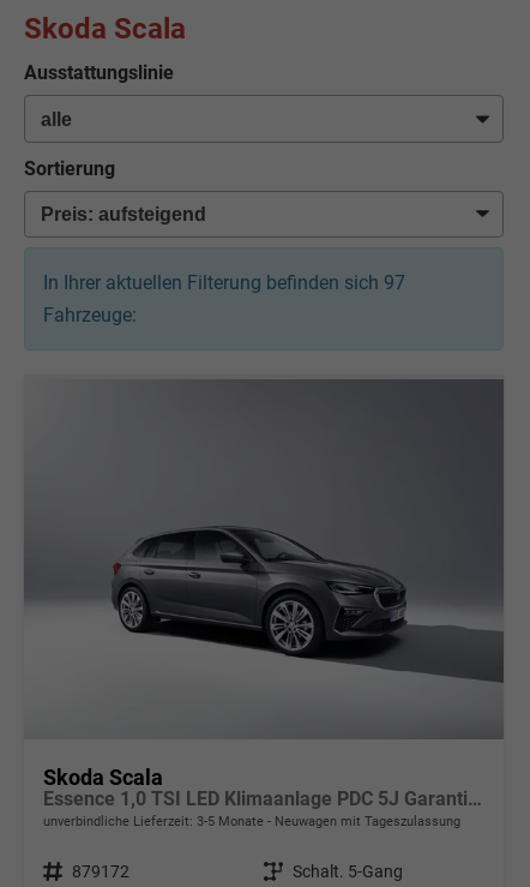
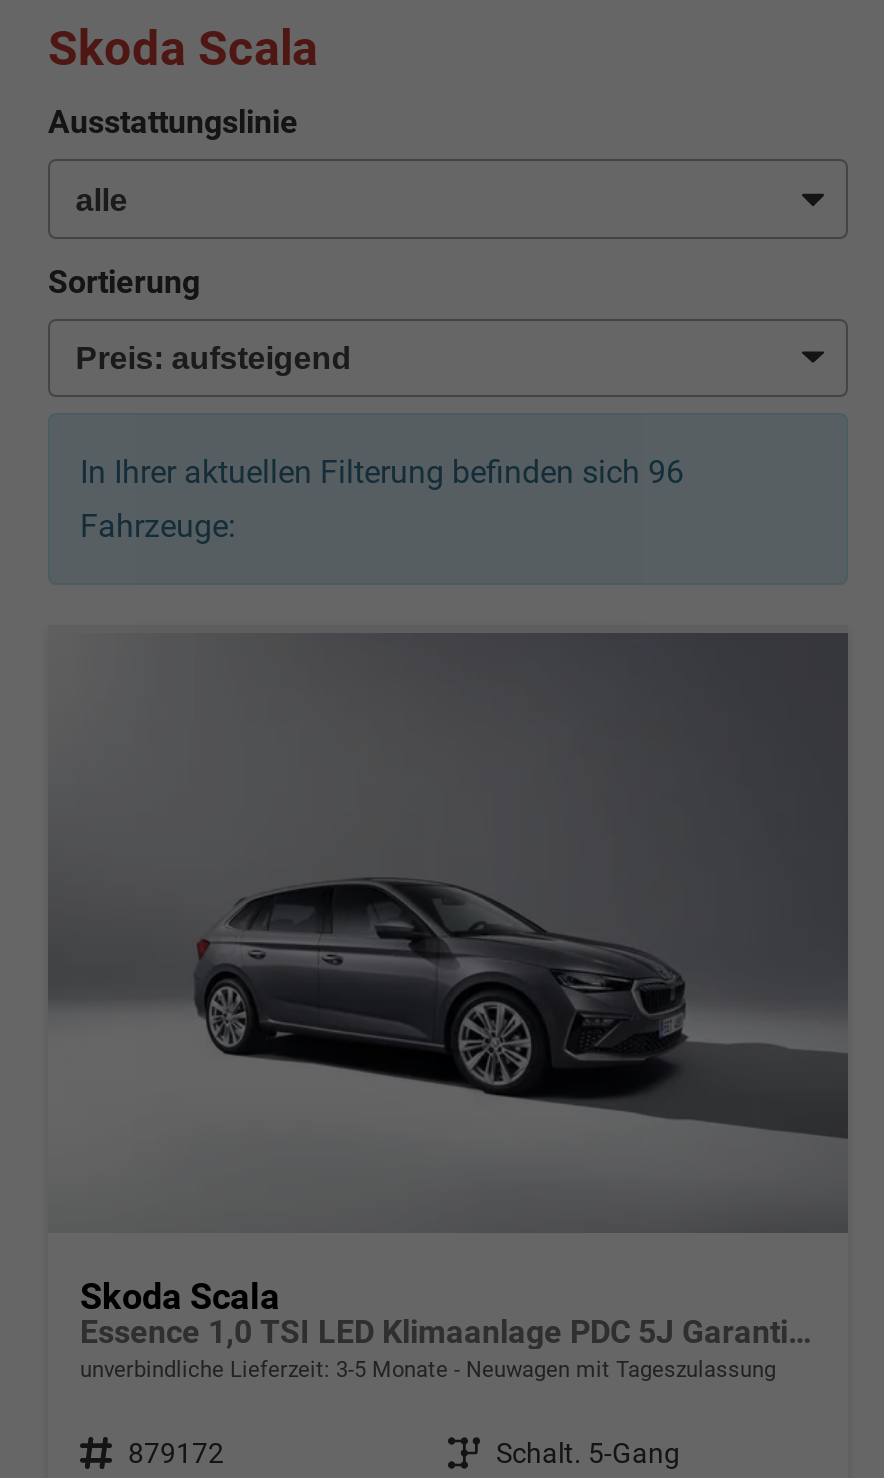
- In Ihrer aktuellen Filterung befinden sich 97
+ In Ihrer aktuellen Filterung befinden sich 96
